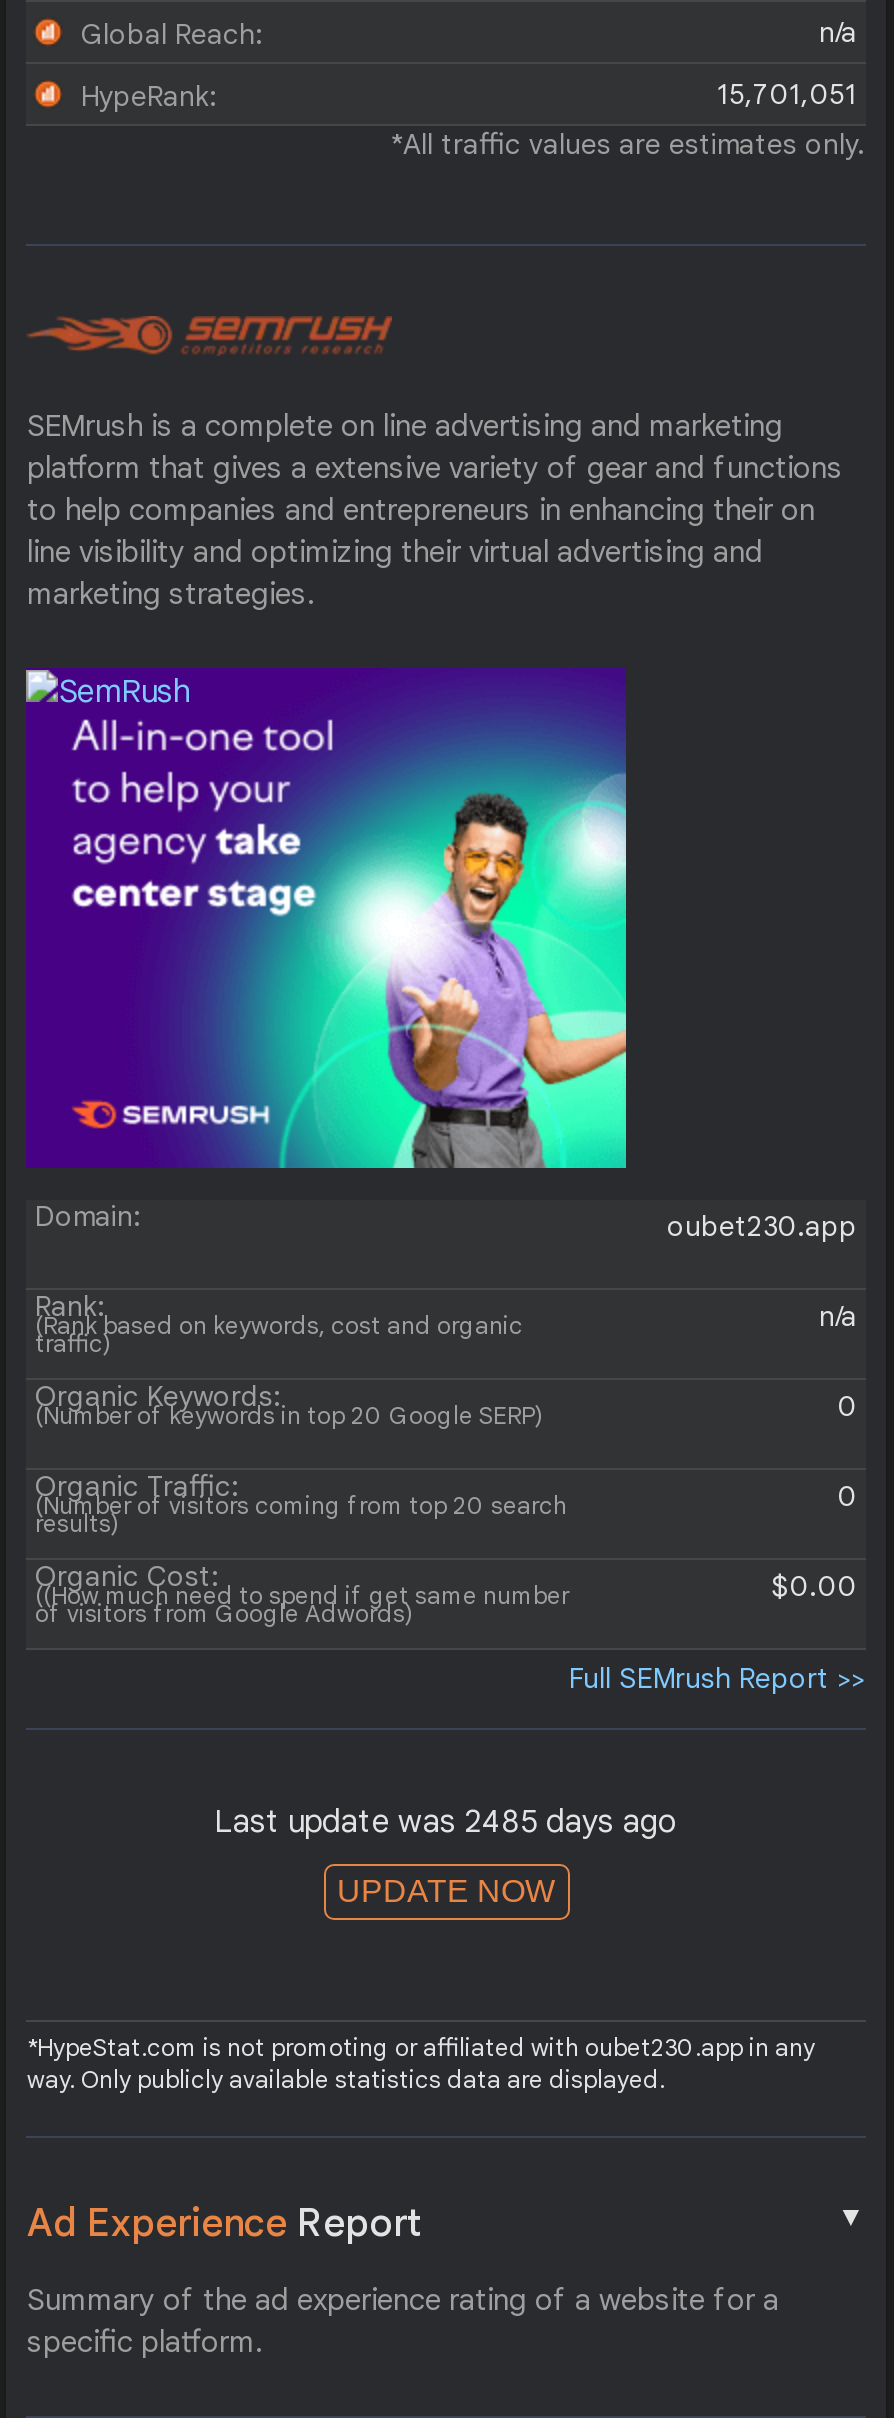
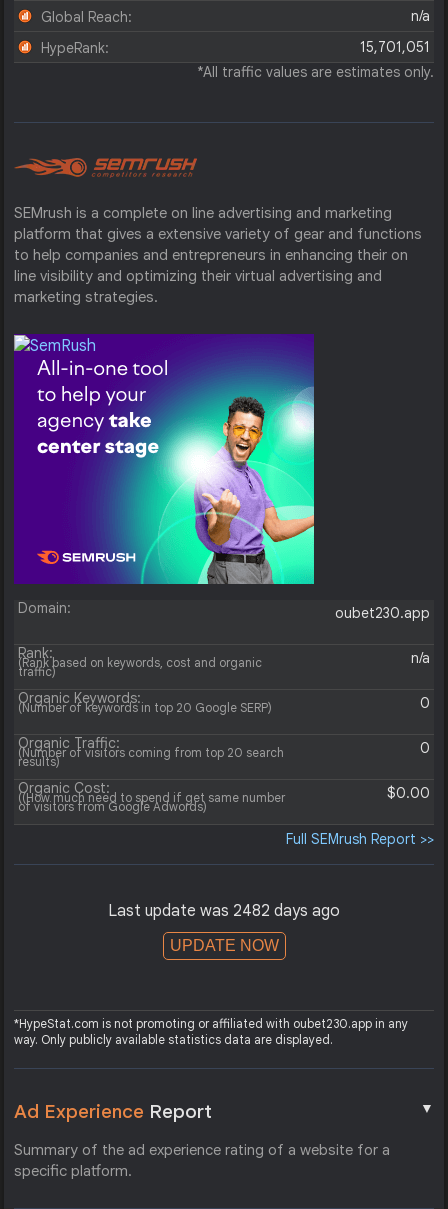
- Last update was 2485 days ago
+ Last update was 2482 days ago
